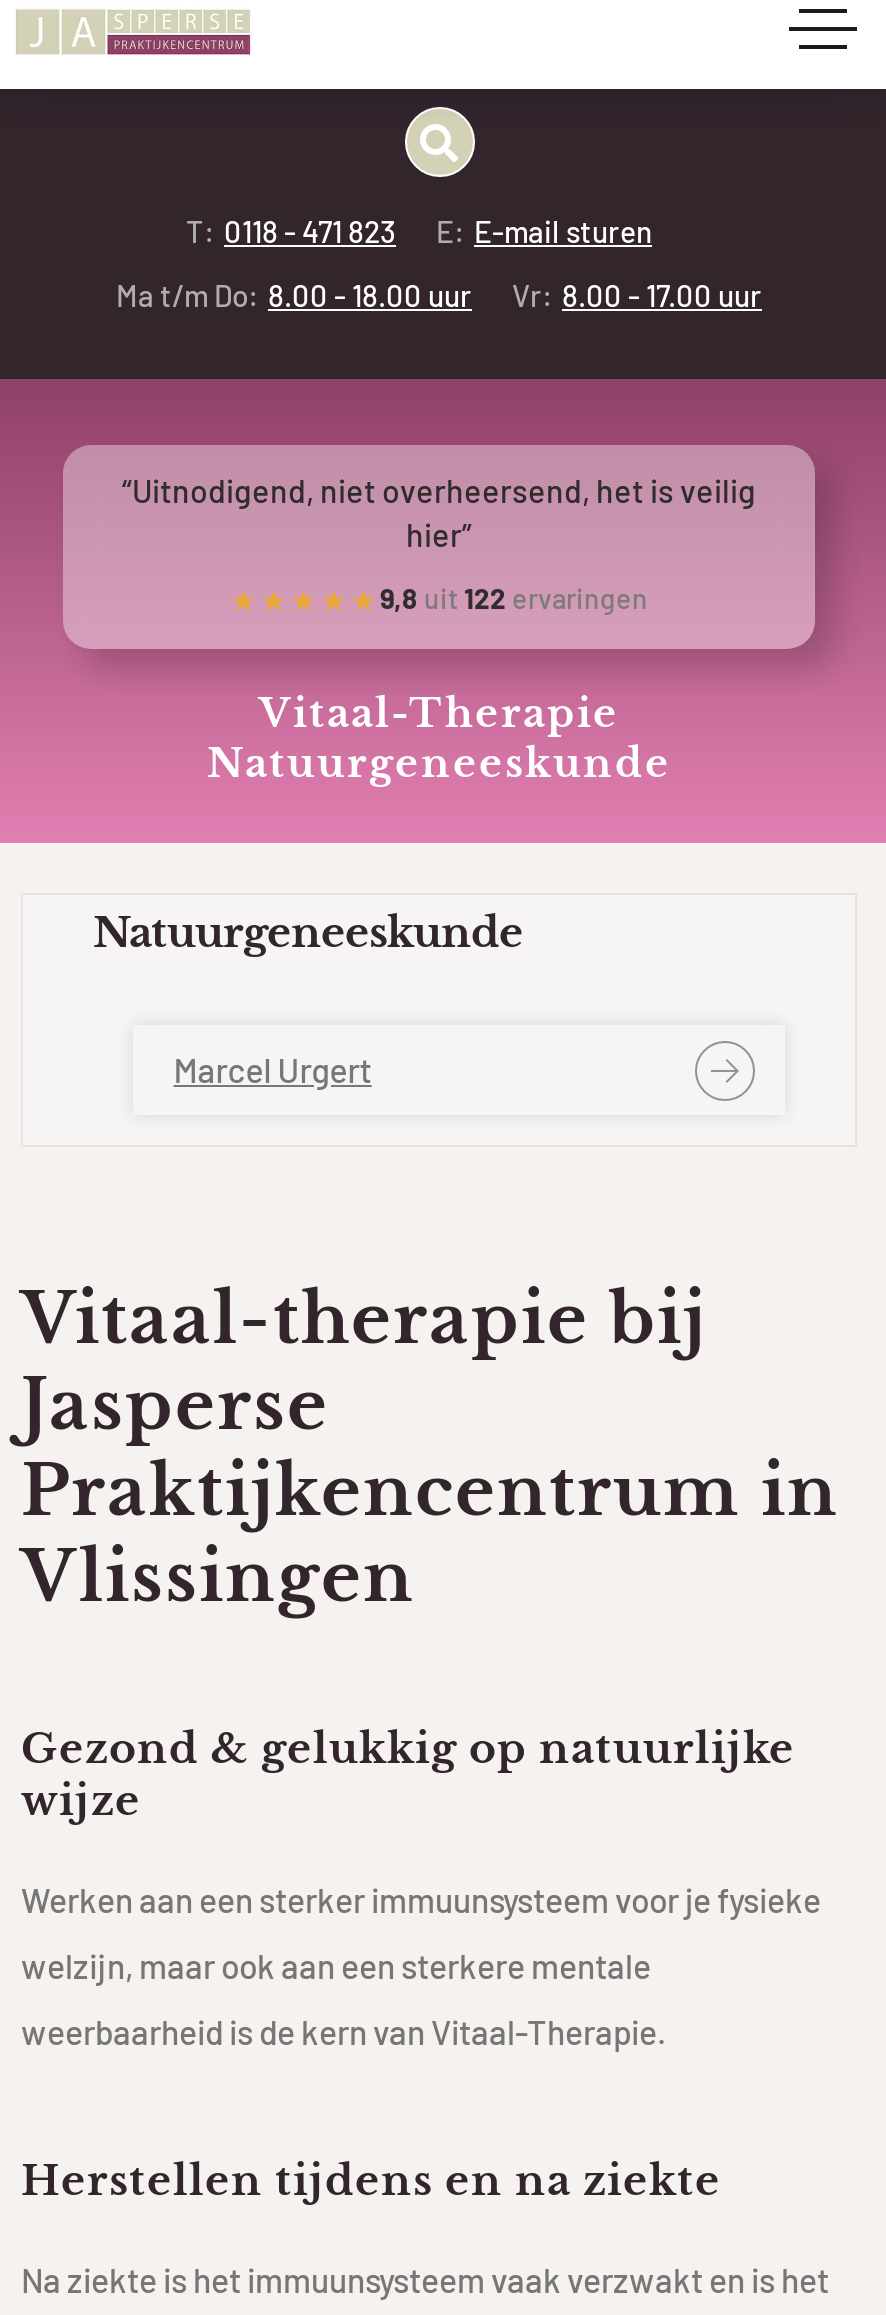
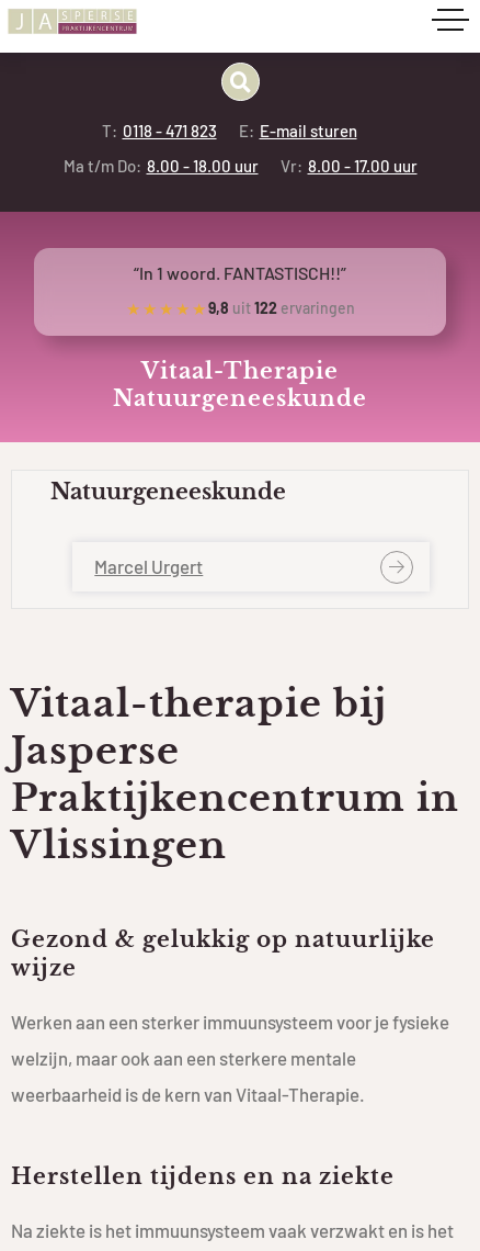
- “Uitnodigend, niet overheersend, het is veilig
- hier”
+ “In 1 woord. FANTASTISCH!!”
